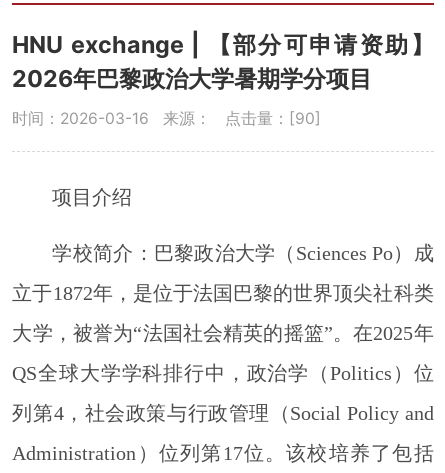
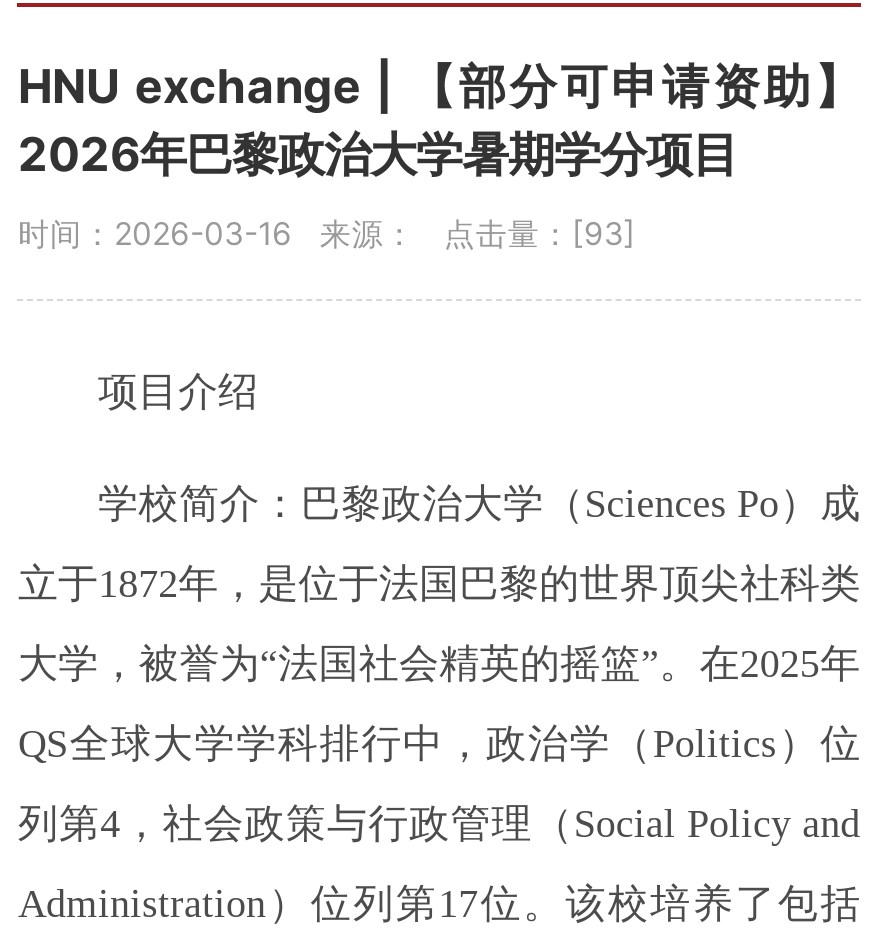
- 时间：2026-03-16 来源： 点击量：[90]
+ 时间：2026-03-16 来源： 点击量：[93]
